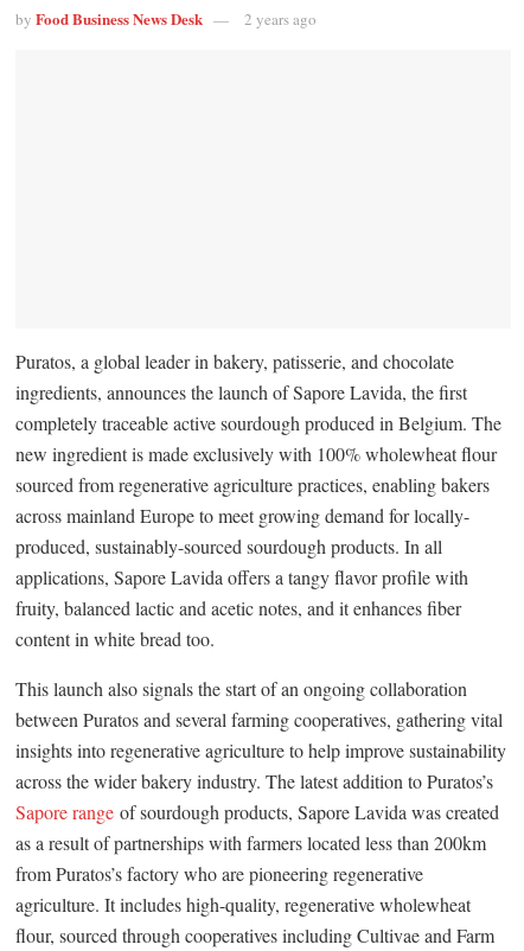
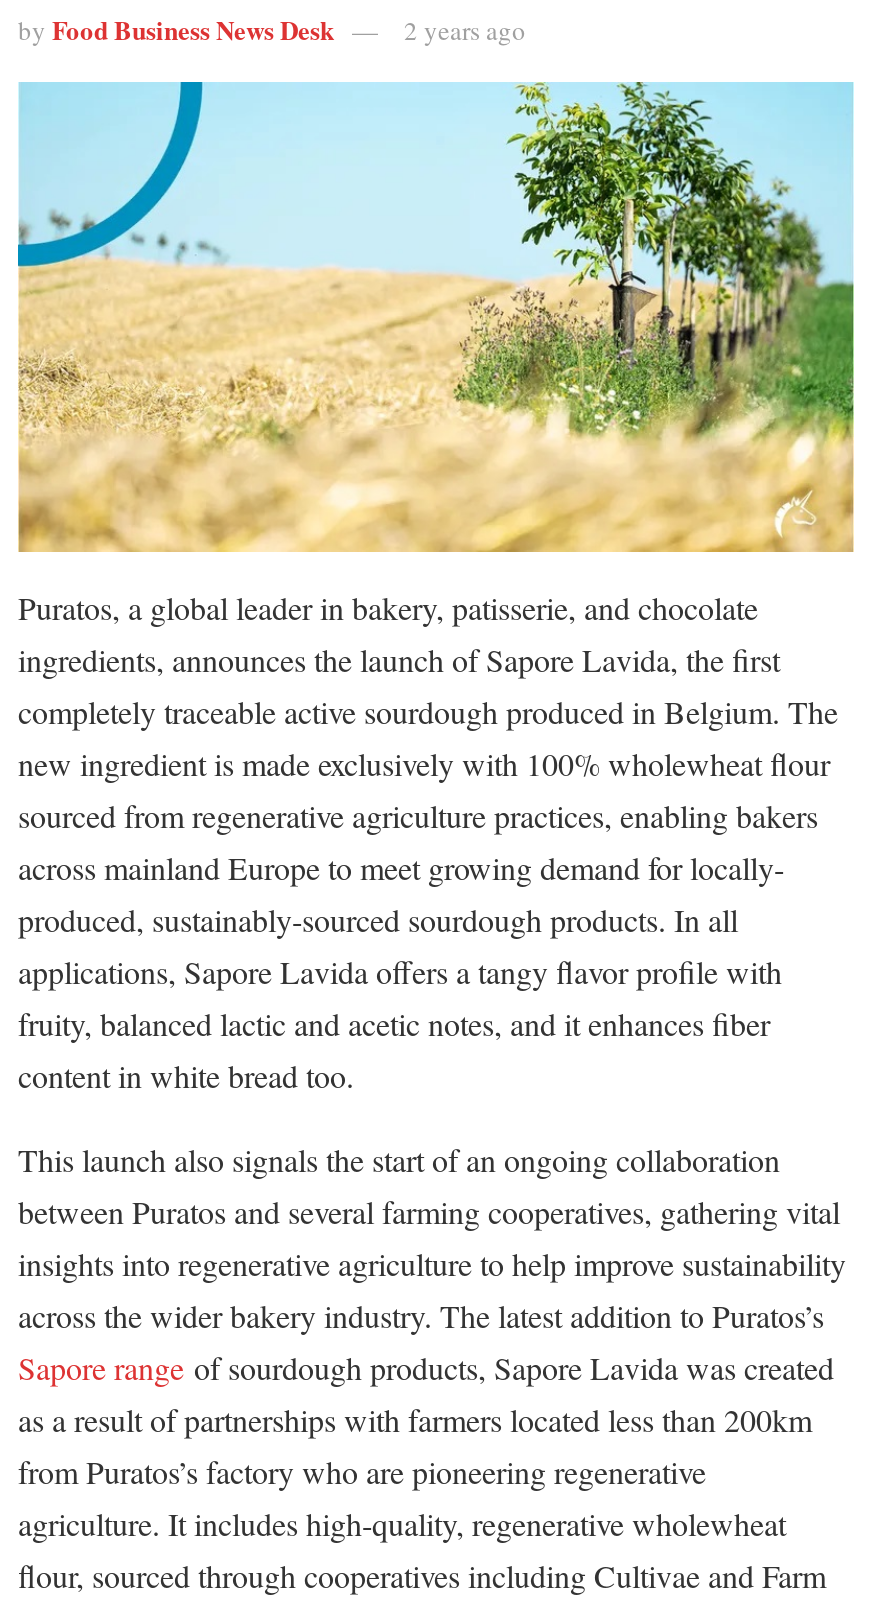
+ [image]
